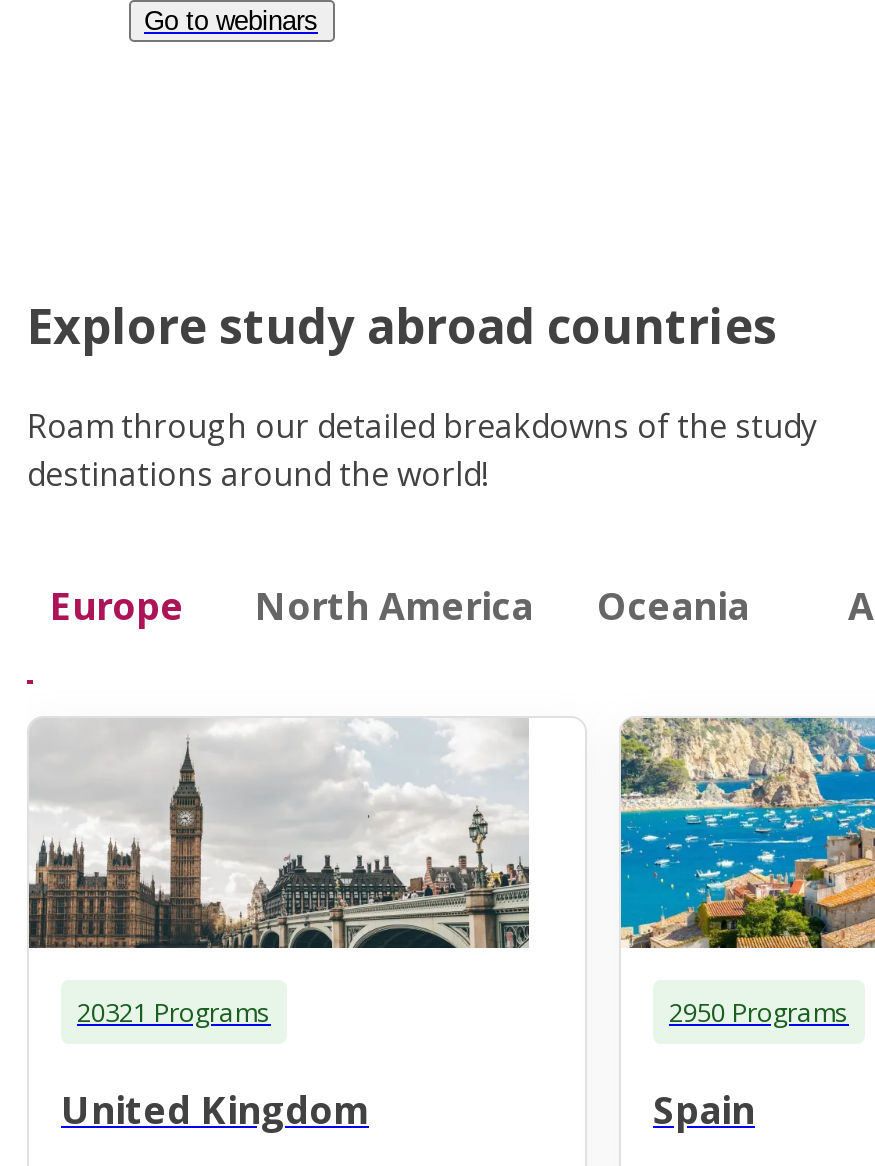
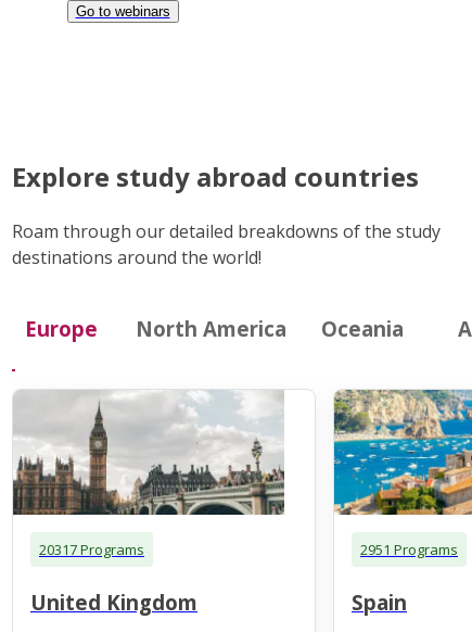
- 20321 Programs
+ 20317 Programs

- 2950 Programs
+ 2951 Programs
